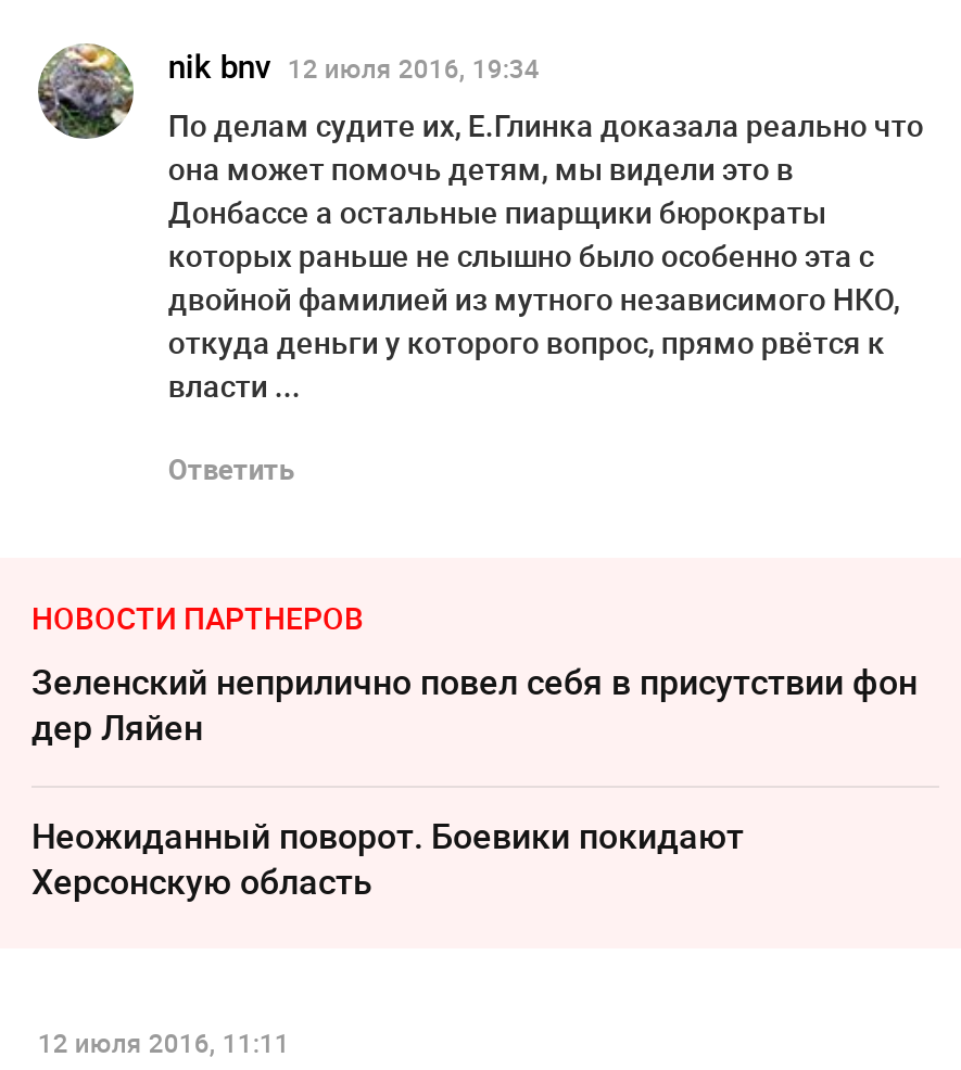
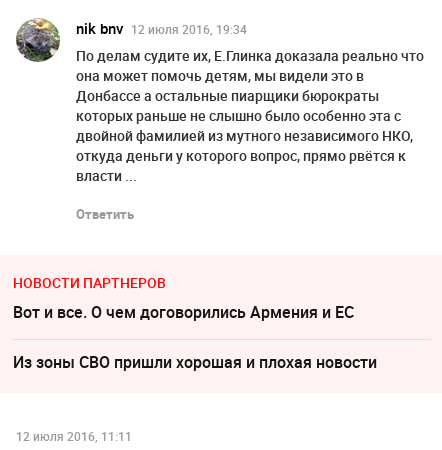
- Зеленский неприлично повел cебя в присутствии фон
- дер Ляйен
+ Вот и все. О чем договорились Армения и ЕС

- Неожиданный поворот. Боевики покидают
- Херсонскую область
+ Из зоны СВО пришли хорошая и плохая новости
